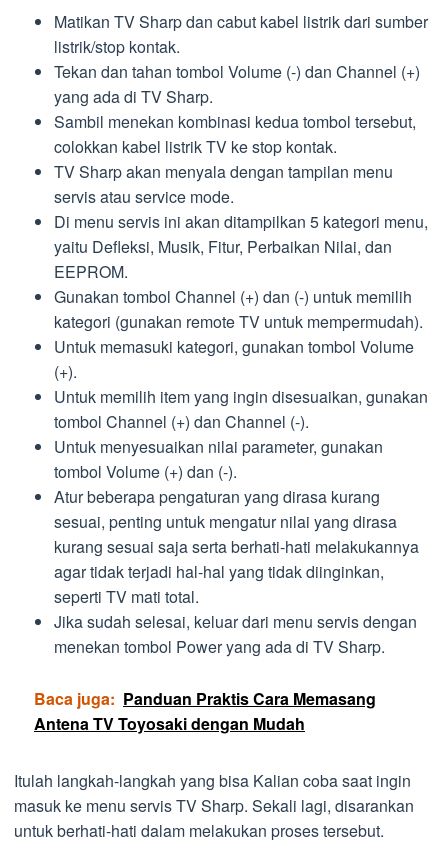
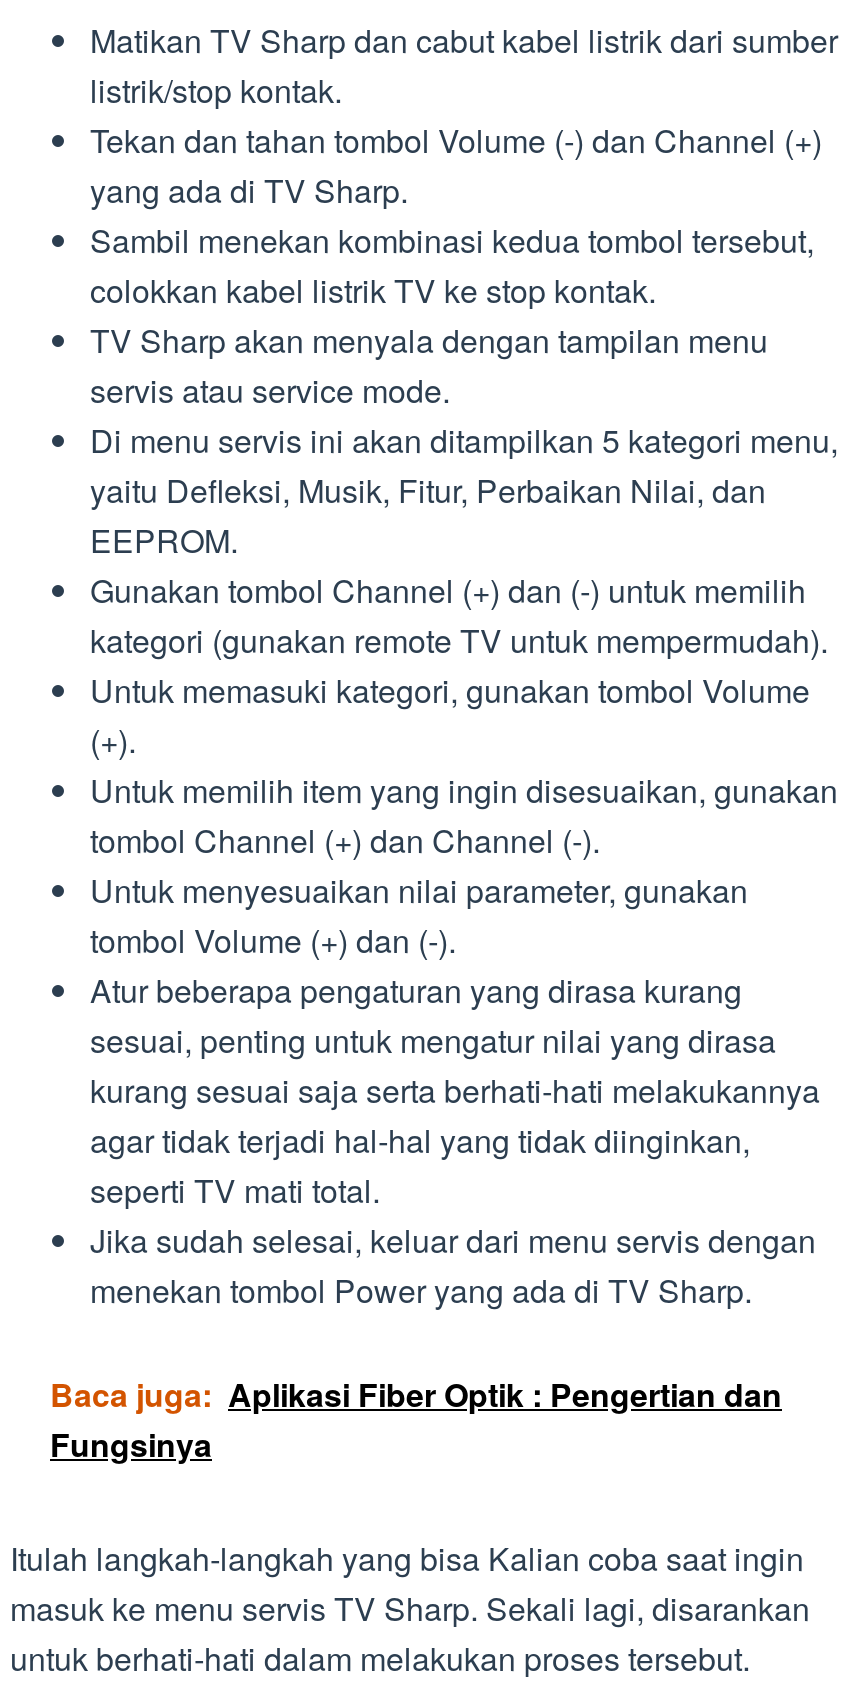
- Baca juga: Panduan Praktis Cara Memasang
- Antena TV Toyosaki dengan Mudah
+ Baca juga: Aplikasi Fiber Optik : Pengertian dan
+ Fungsinya
